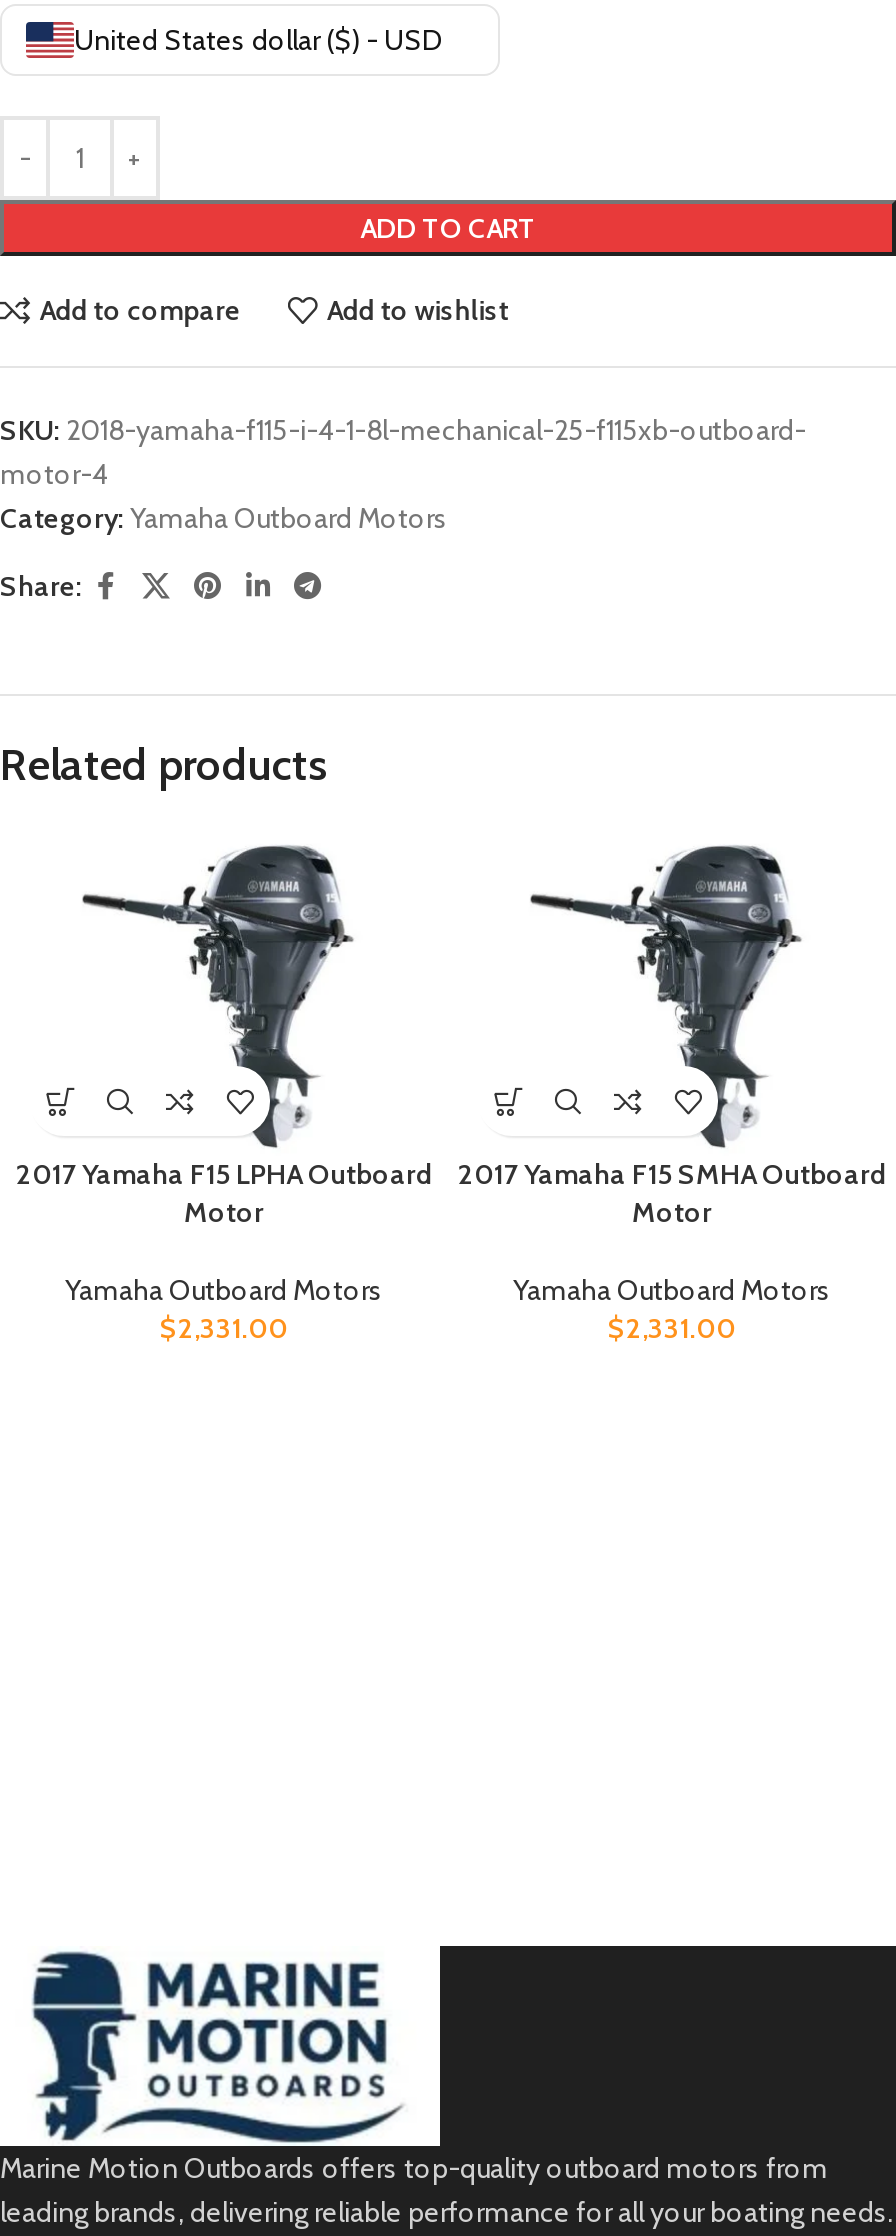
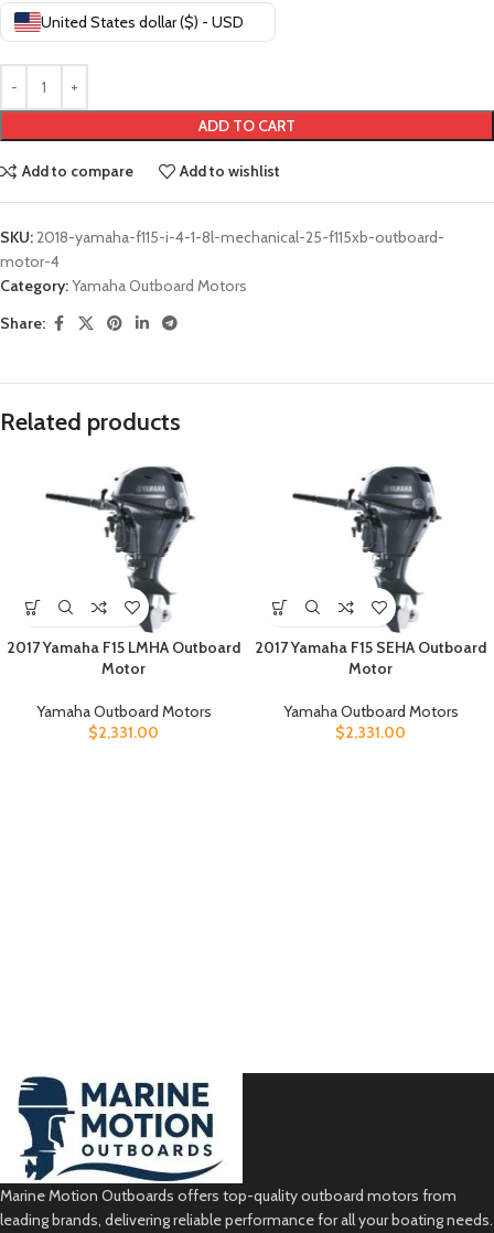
- 2017 Yamaha F15 LPHA Outboard
+ 2017 Yamaha F15 LMHA Outboard

- 2017 Yamaha F15 SMHA Outboard
+ 2017 Yamaha F15 SEHA Outboard
